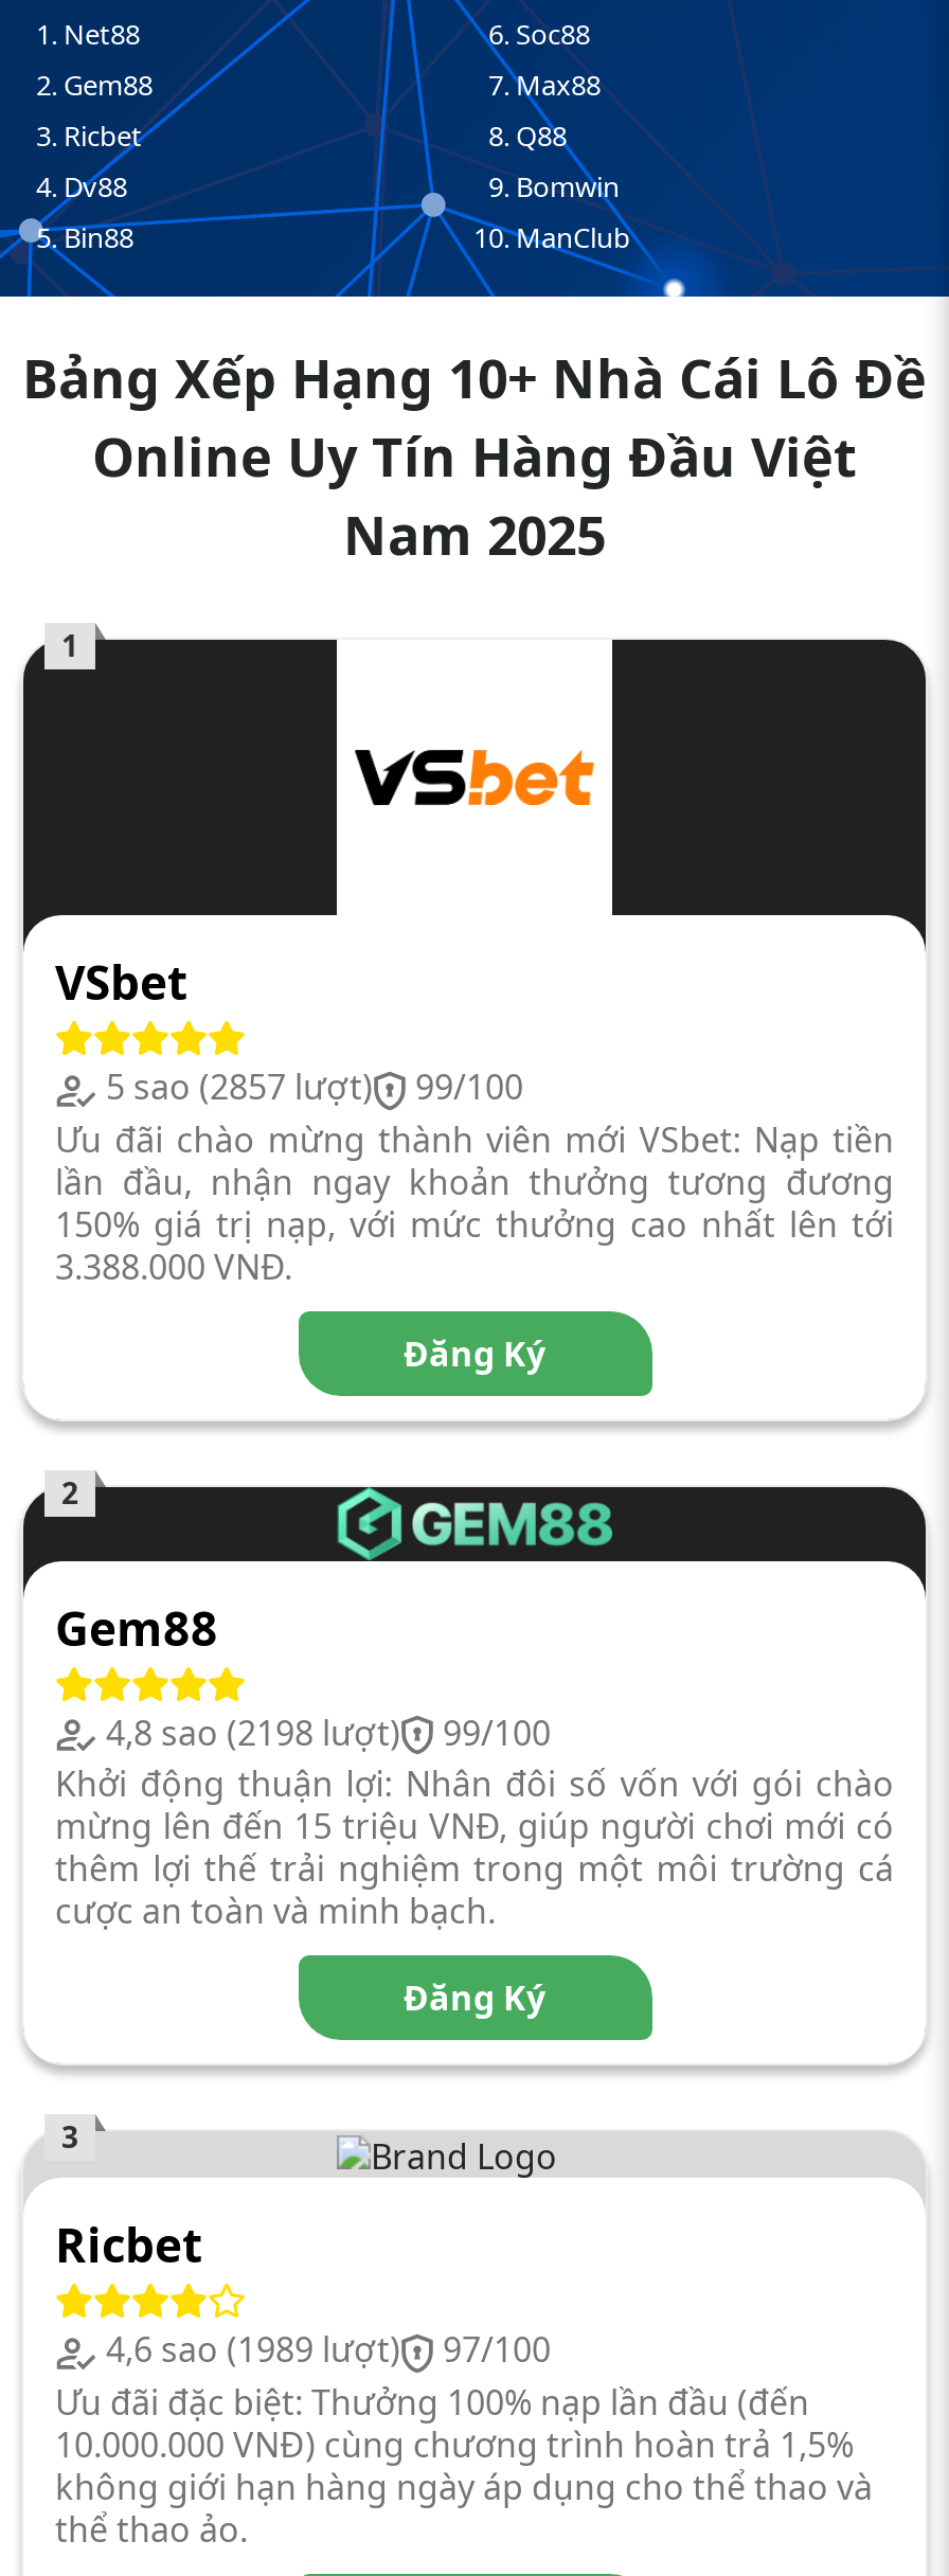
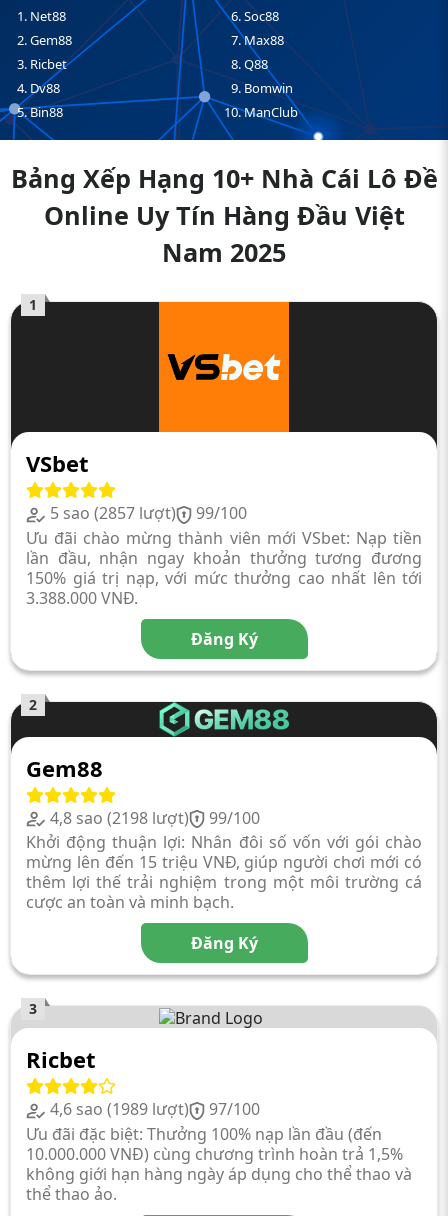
- [image]
+ [image]
